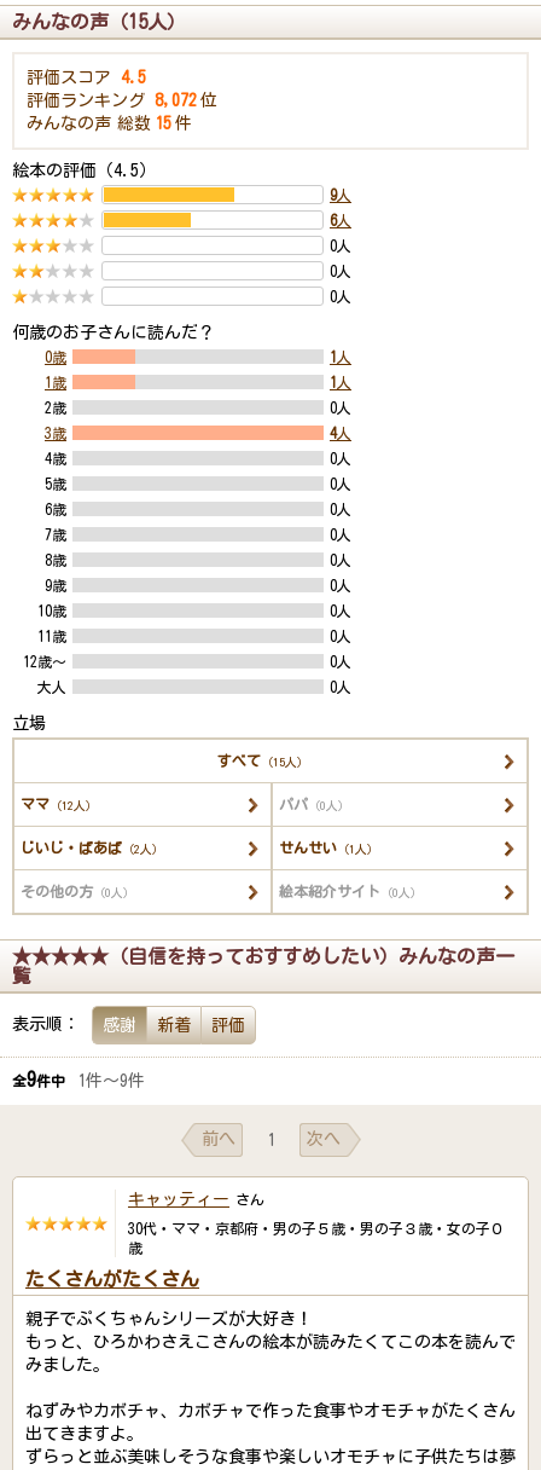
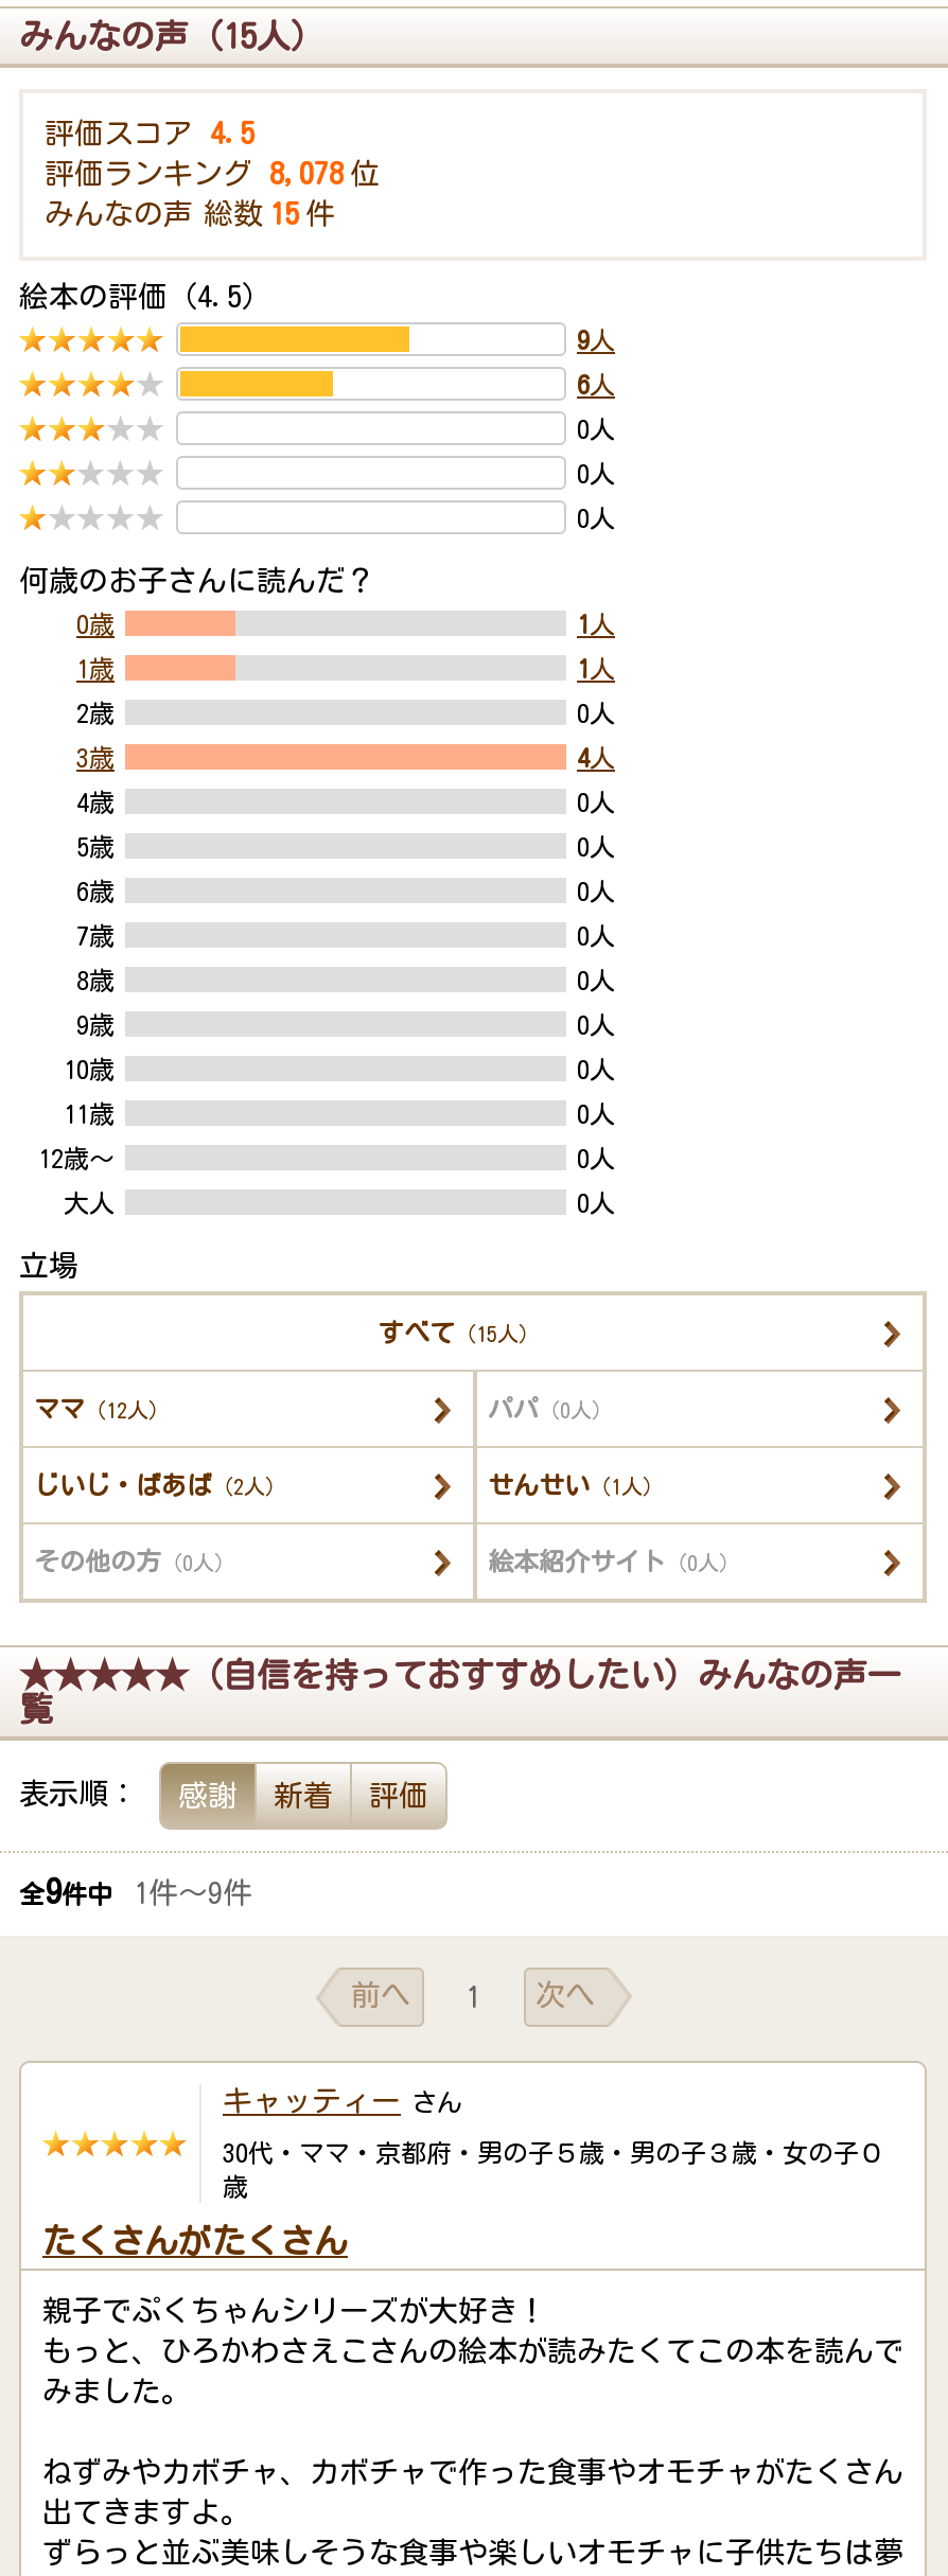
- 評価ランキング 8,072 位
+ 評価ランキング 8,078 位
